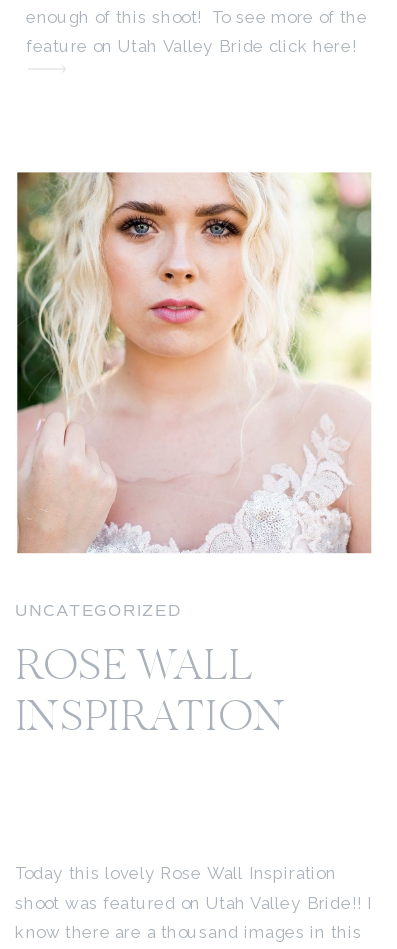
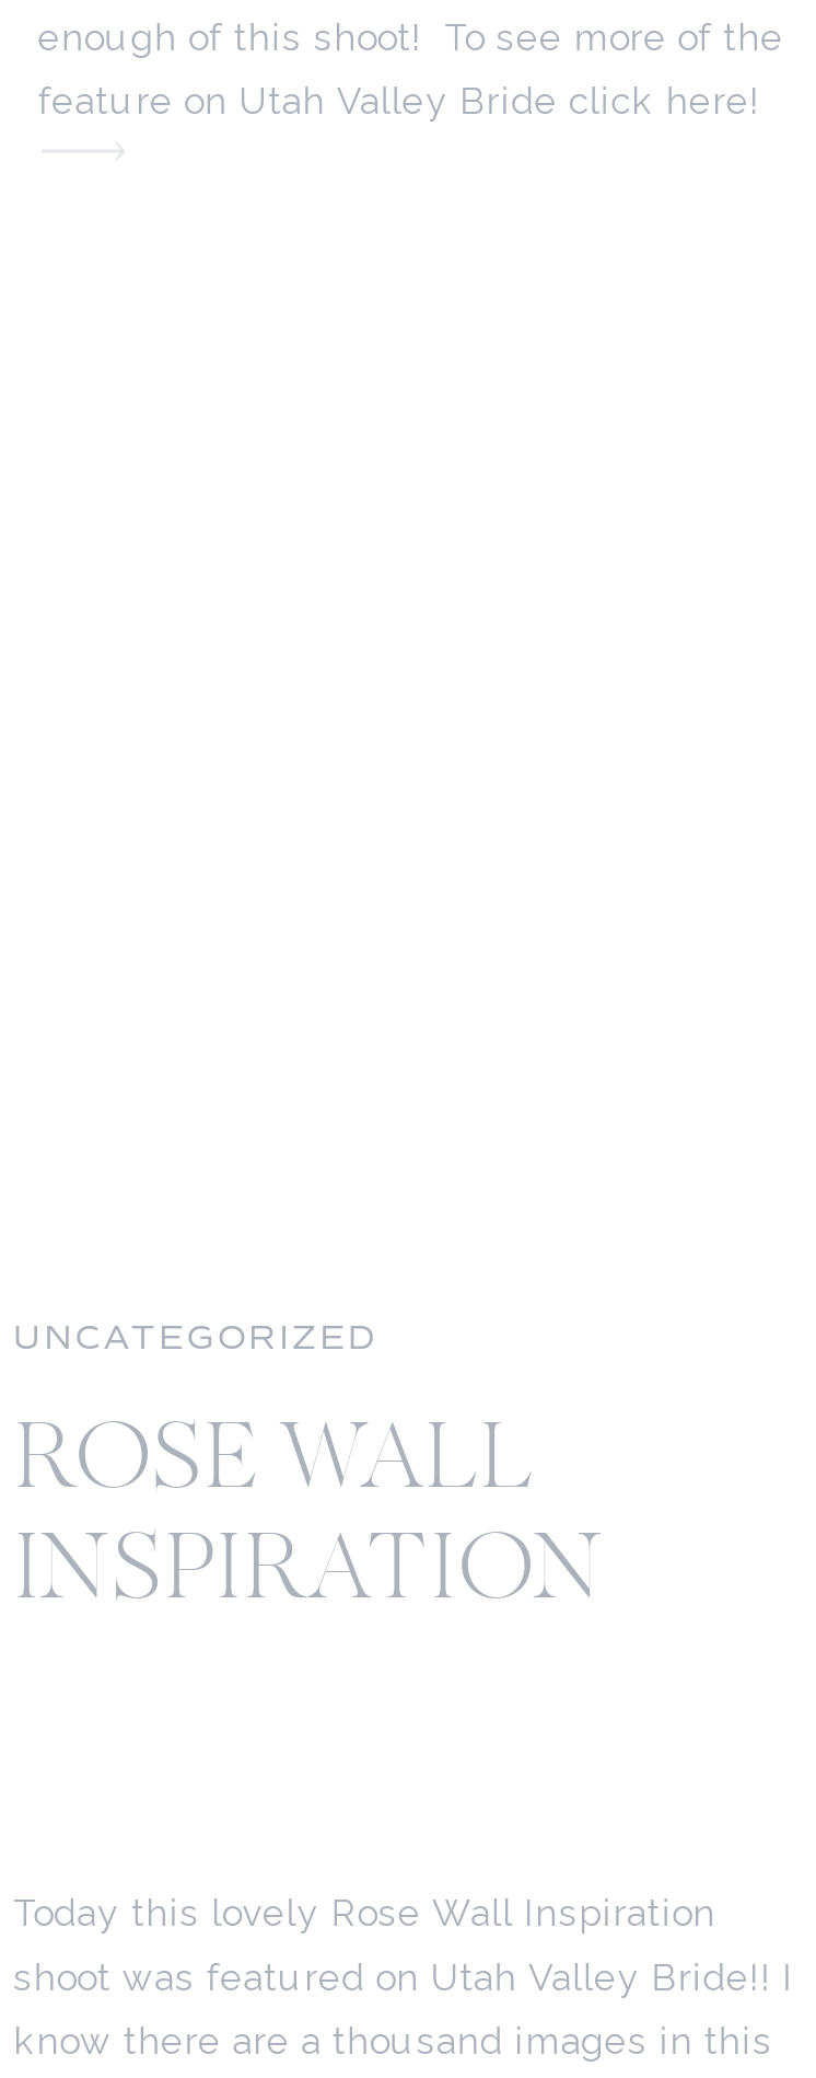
- [image]
